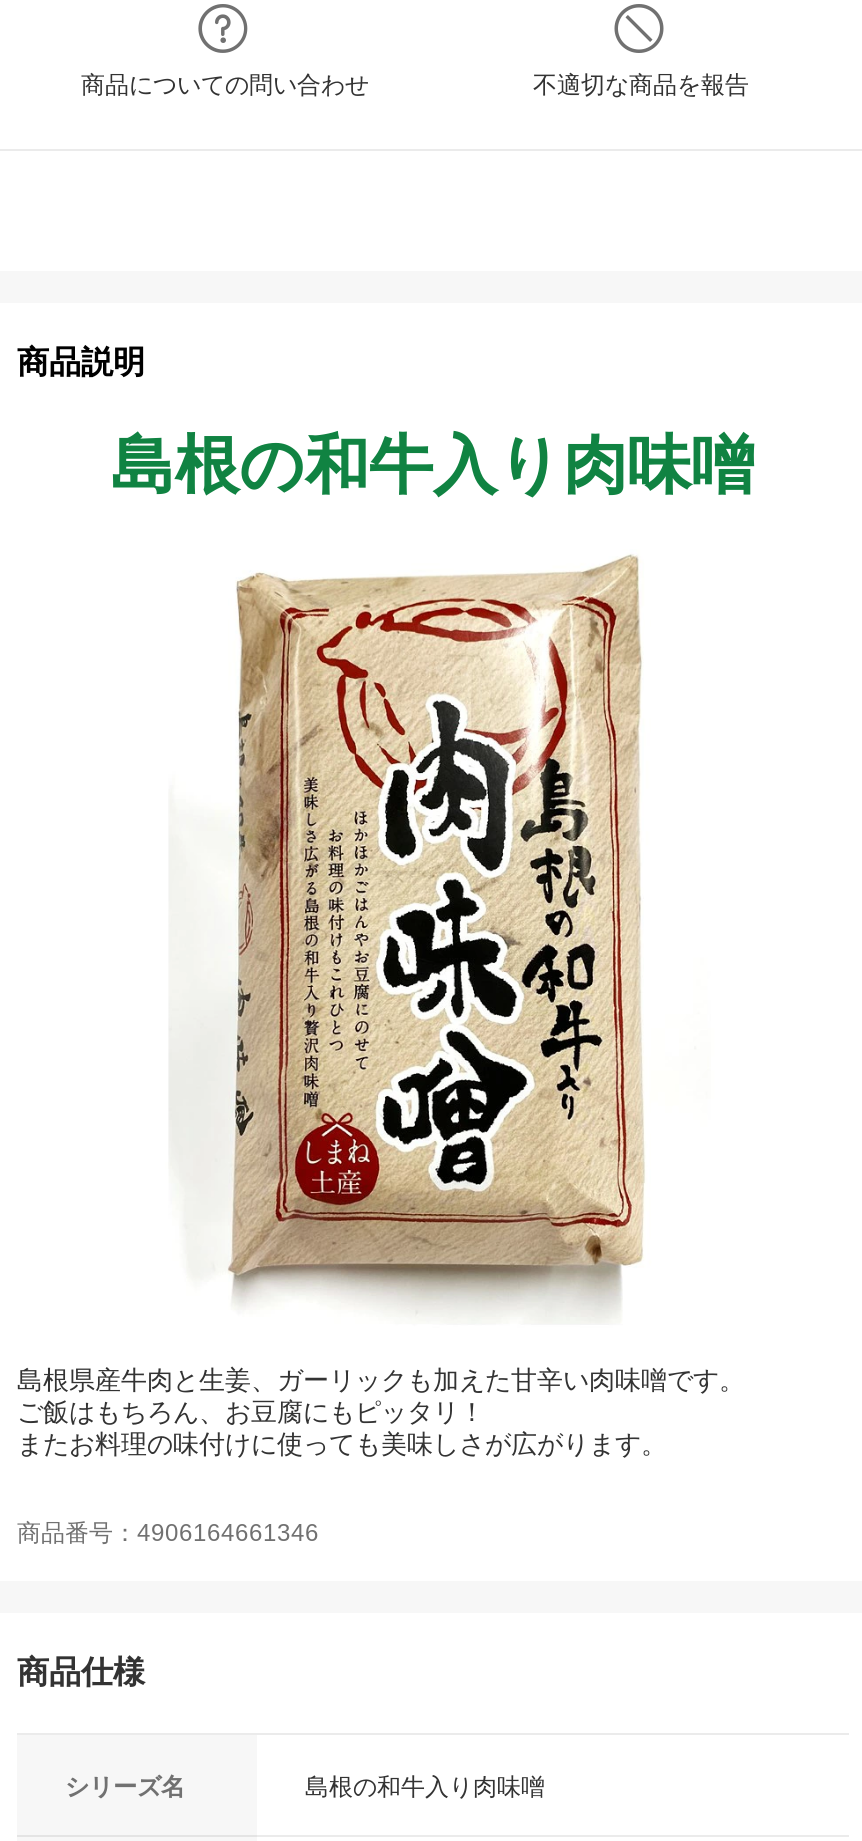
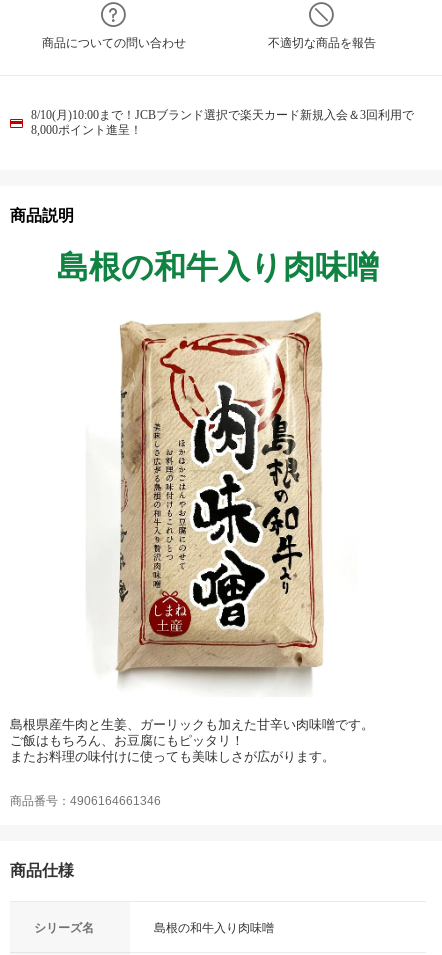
+ 8/10(月)10:00まで！JCBブランド選択で楽天カード新規入会＆3回利用で
+ 8,000ポイント進呈！
